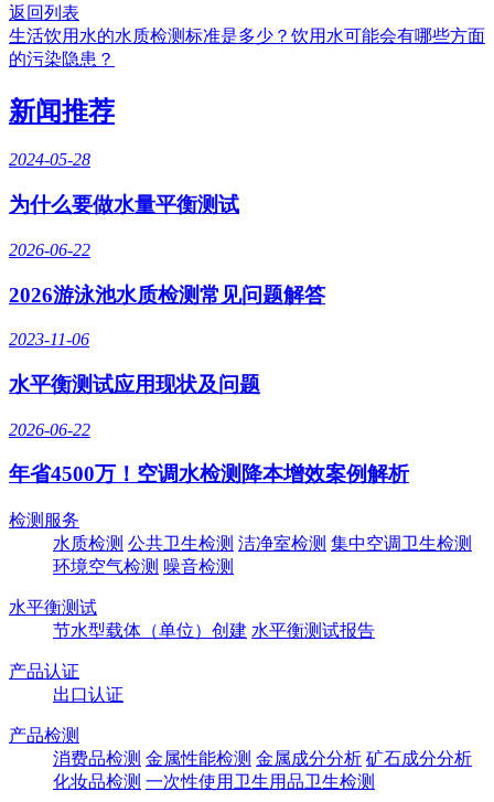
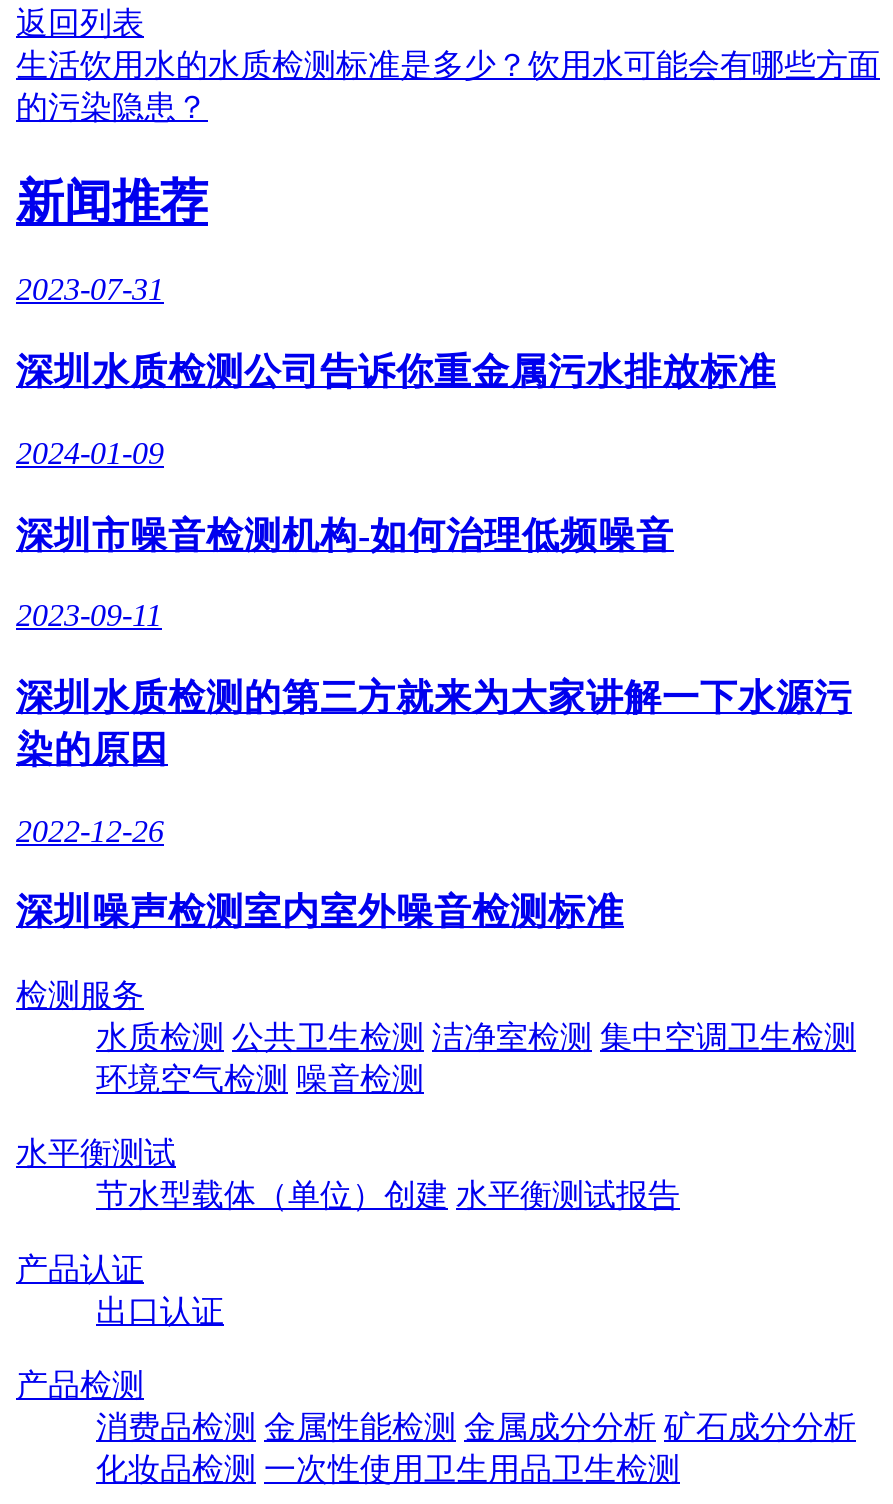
- 2024-05-28
+ 2023-07-31

- 为什么要做水量平衡测试
+ 深圳水质检测公司告诉你重金属污水排放标准

- 2026-06-22
+ 2024-01-09

- 2026游泳池水质检测常见问题解答
+ 深圳市噪音检测机构-如何治理低频噪音

- 2023-11-06
+ 2023-09-11

- 水平衡测试应用现状及问题
+ 深圳水质检测的第三方就来为大家讲解一下水源污
+ 染的原因

- 2026-06-22
+ 2022-12-26

- 年省4500万！空调水检测降本增效案例解析
+ 深圳噪声检测室内室外噪音检测标准
